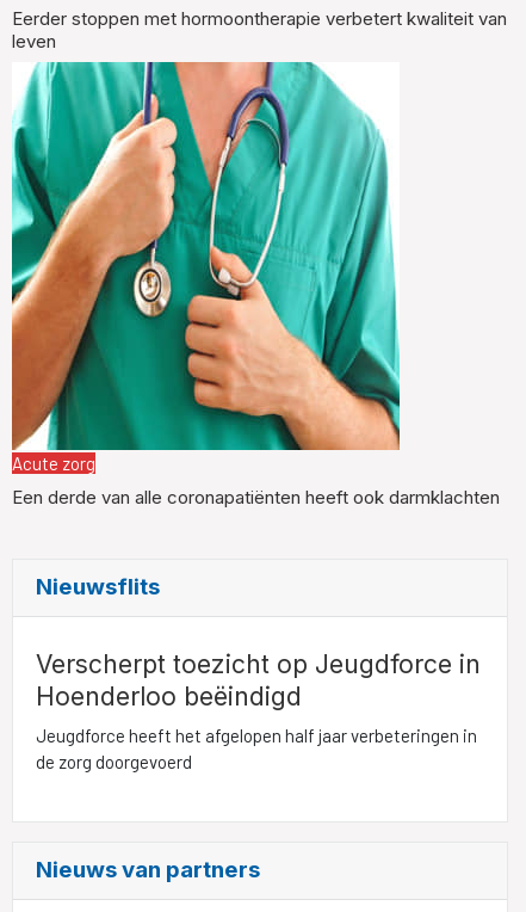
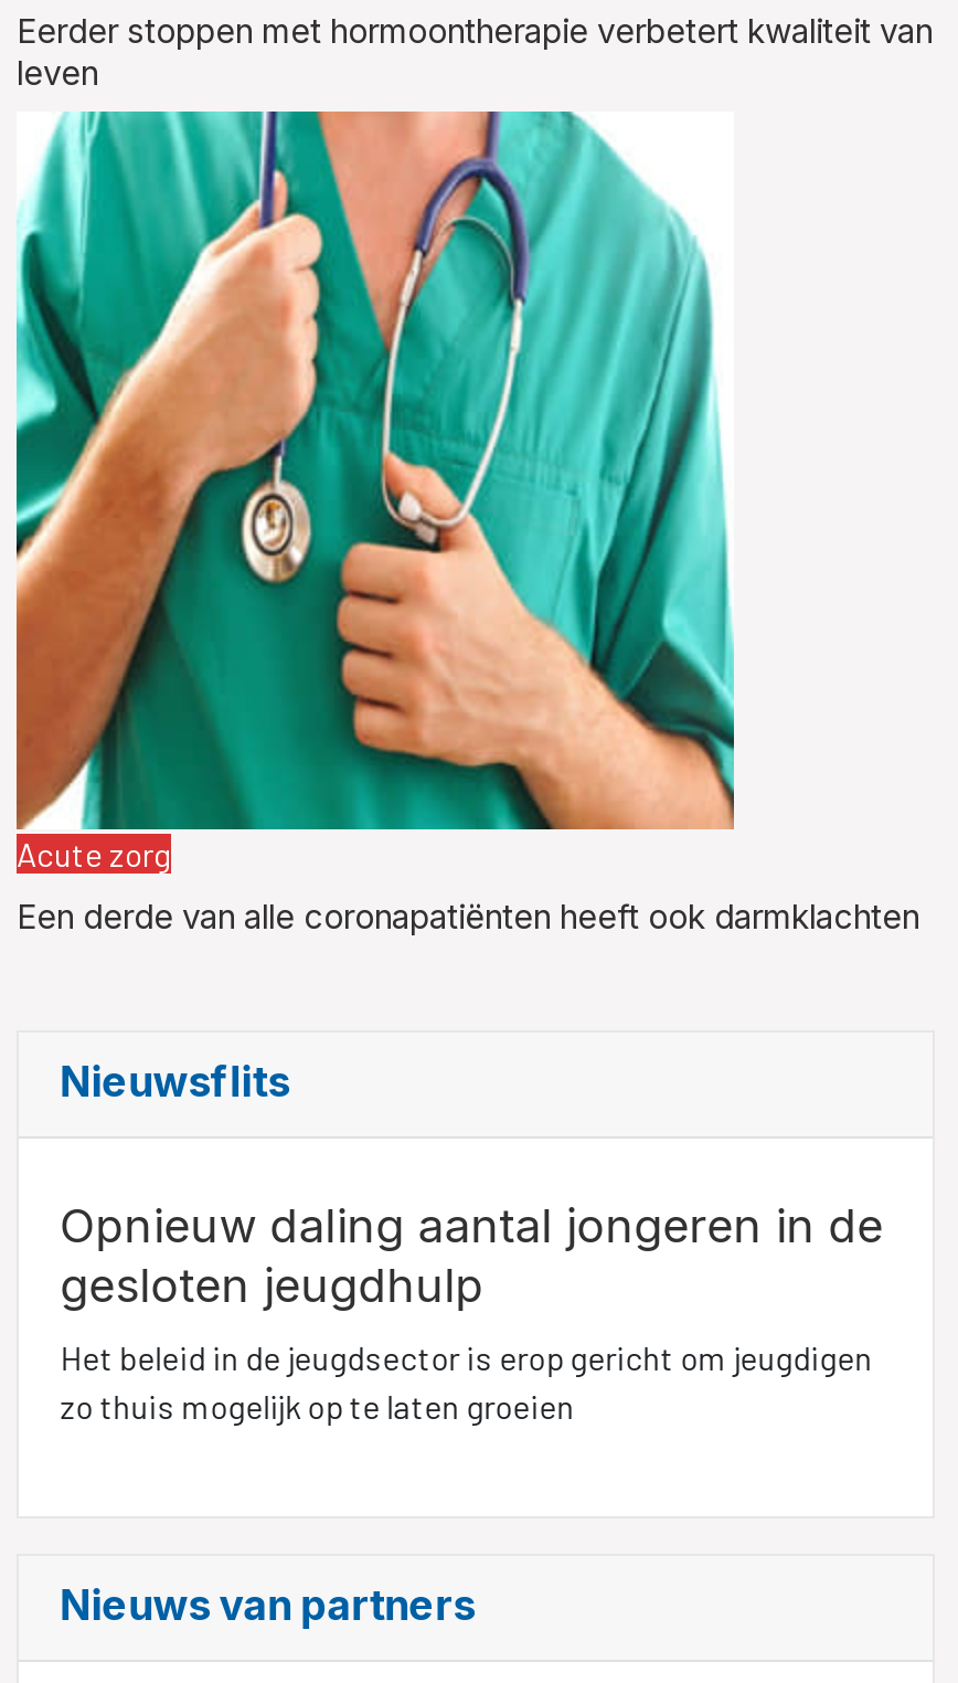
- Verscherpt toezicht op Jeugdforce in
- Hoenderloo beëindigd
- Jeugdforce heeft het afgelopen half jaar verbeteringen in
- de zorg doorgevoerd
+ Opnieuw daling aantal jongeren in de
+ gesloten jeugdhulp
+ Het beleid in de jeugdsector is erop gericht om jeugdigen
+ zo thuis mogelijk op te laten groeien
